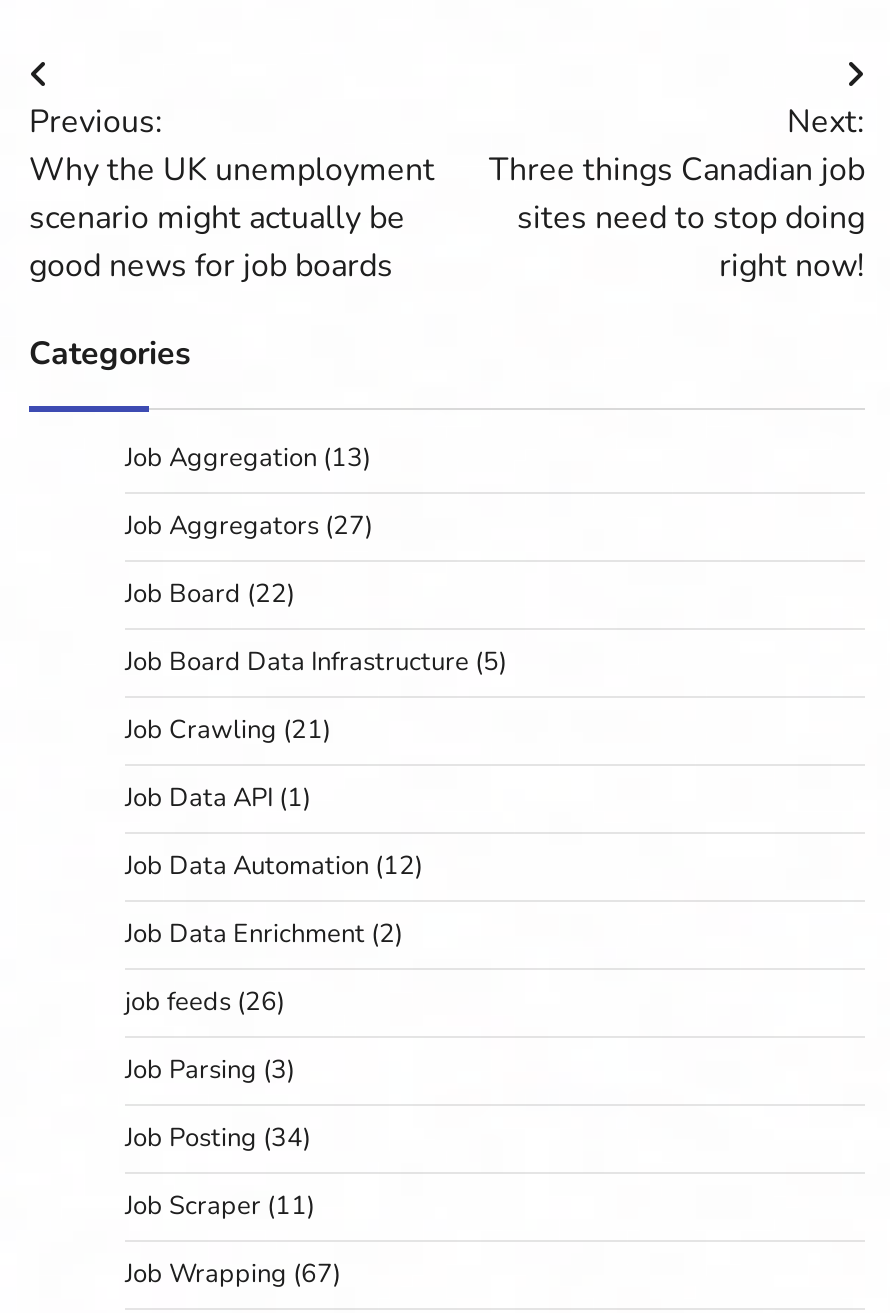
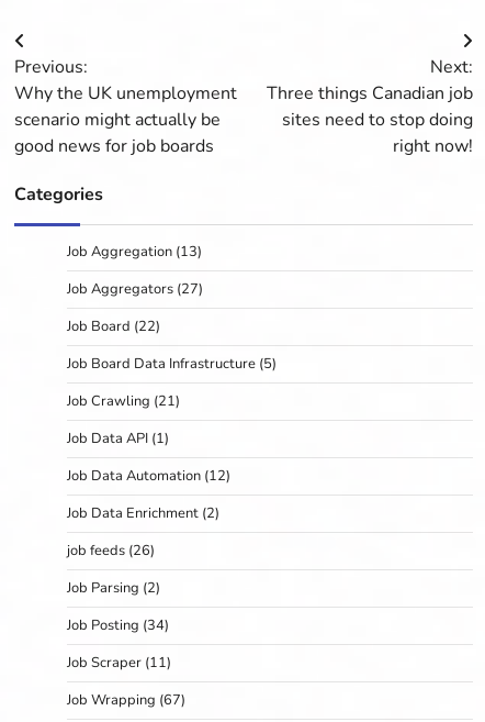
- Job Parsing (3)
+ Job Parsing (2)
